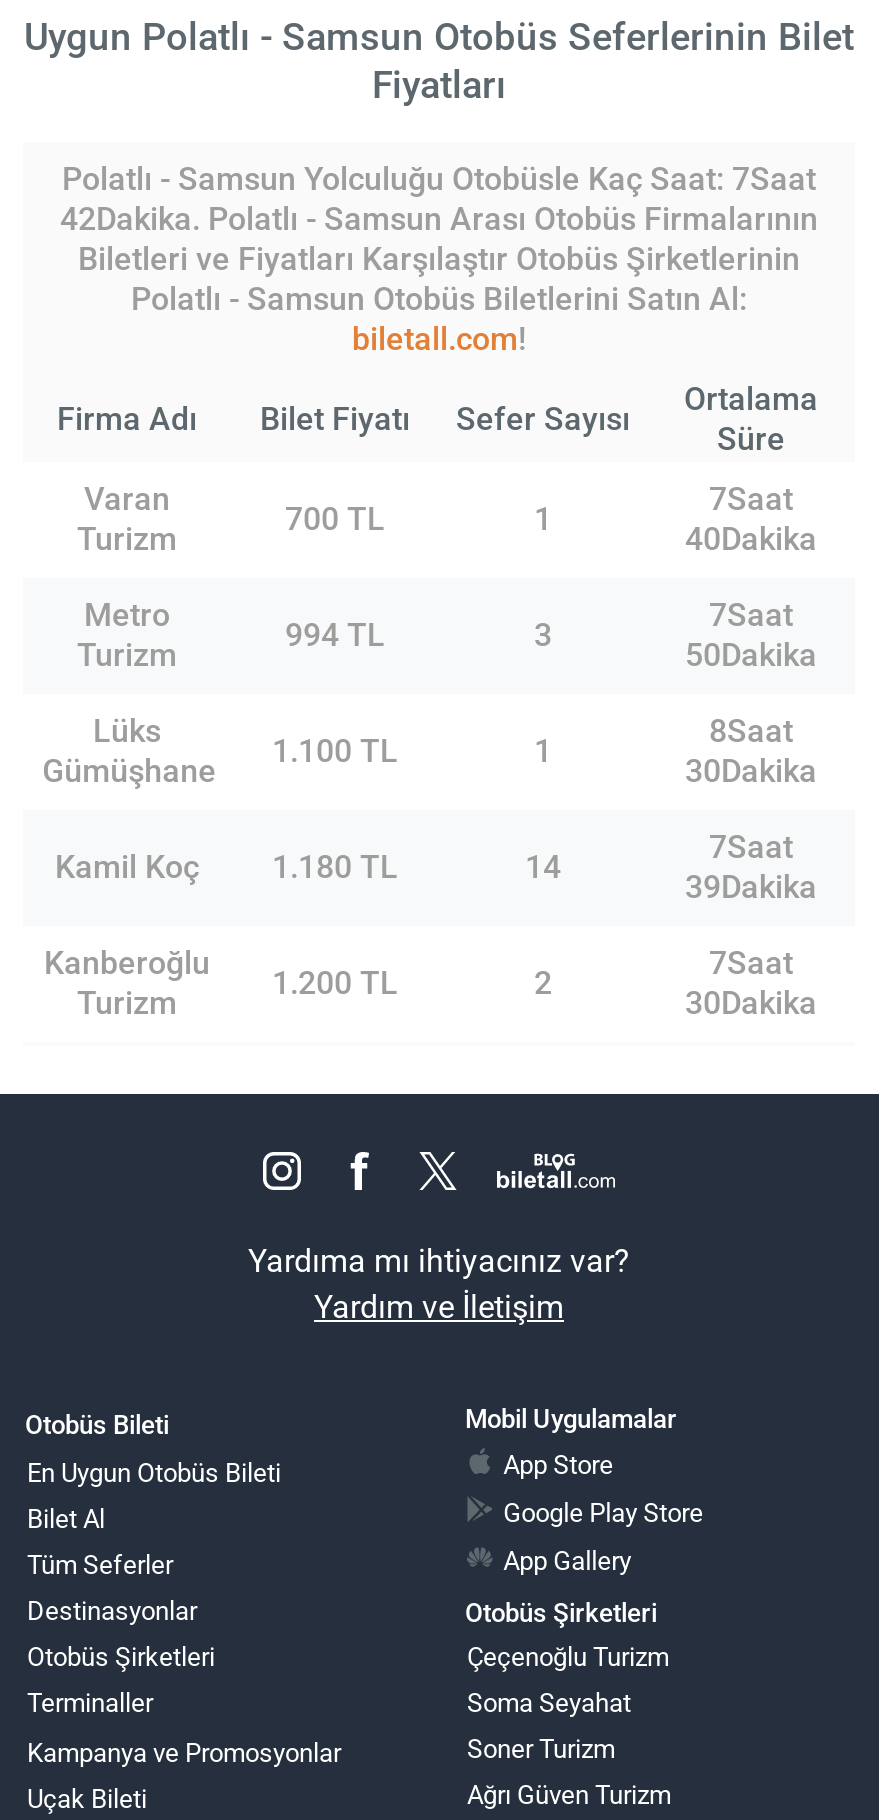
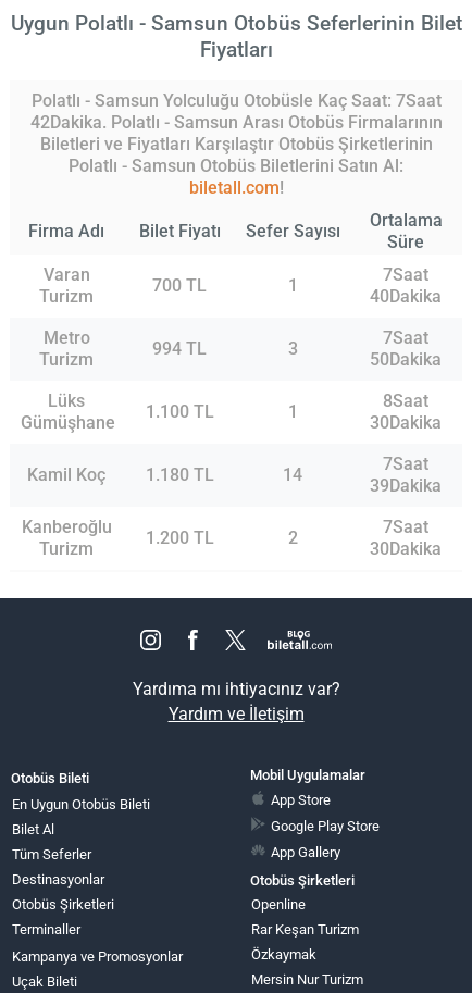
- Çeçenoğlu Turizm
+ Openline

- Soma Seyahat
+ Rar Keşan Turizm

- Soner Turizm
+ Özkaymak

- Ağrı Güven Turizm
+ Mersin Nur Turizm
